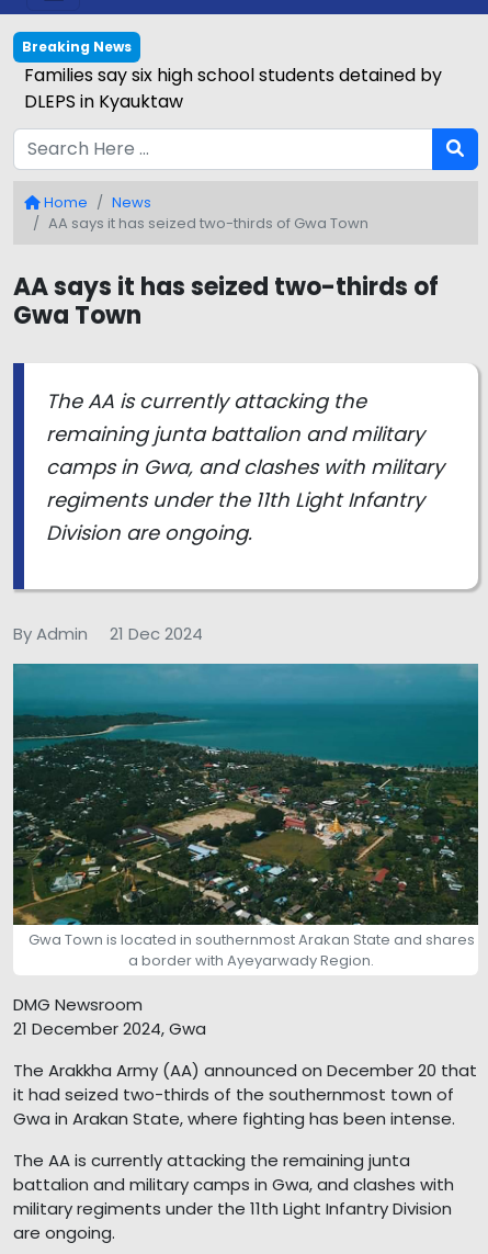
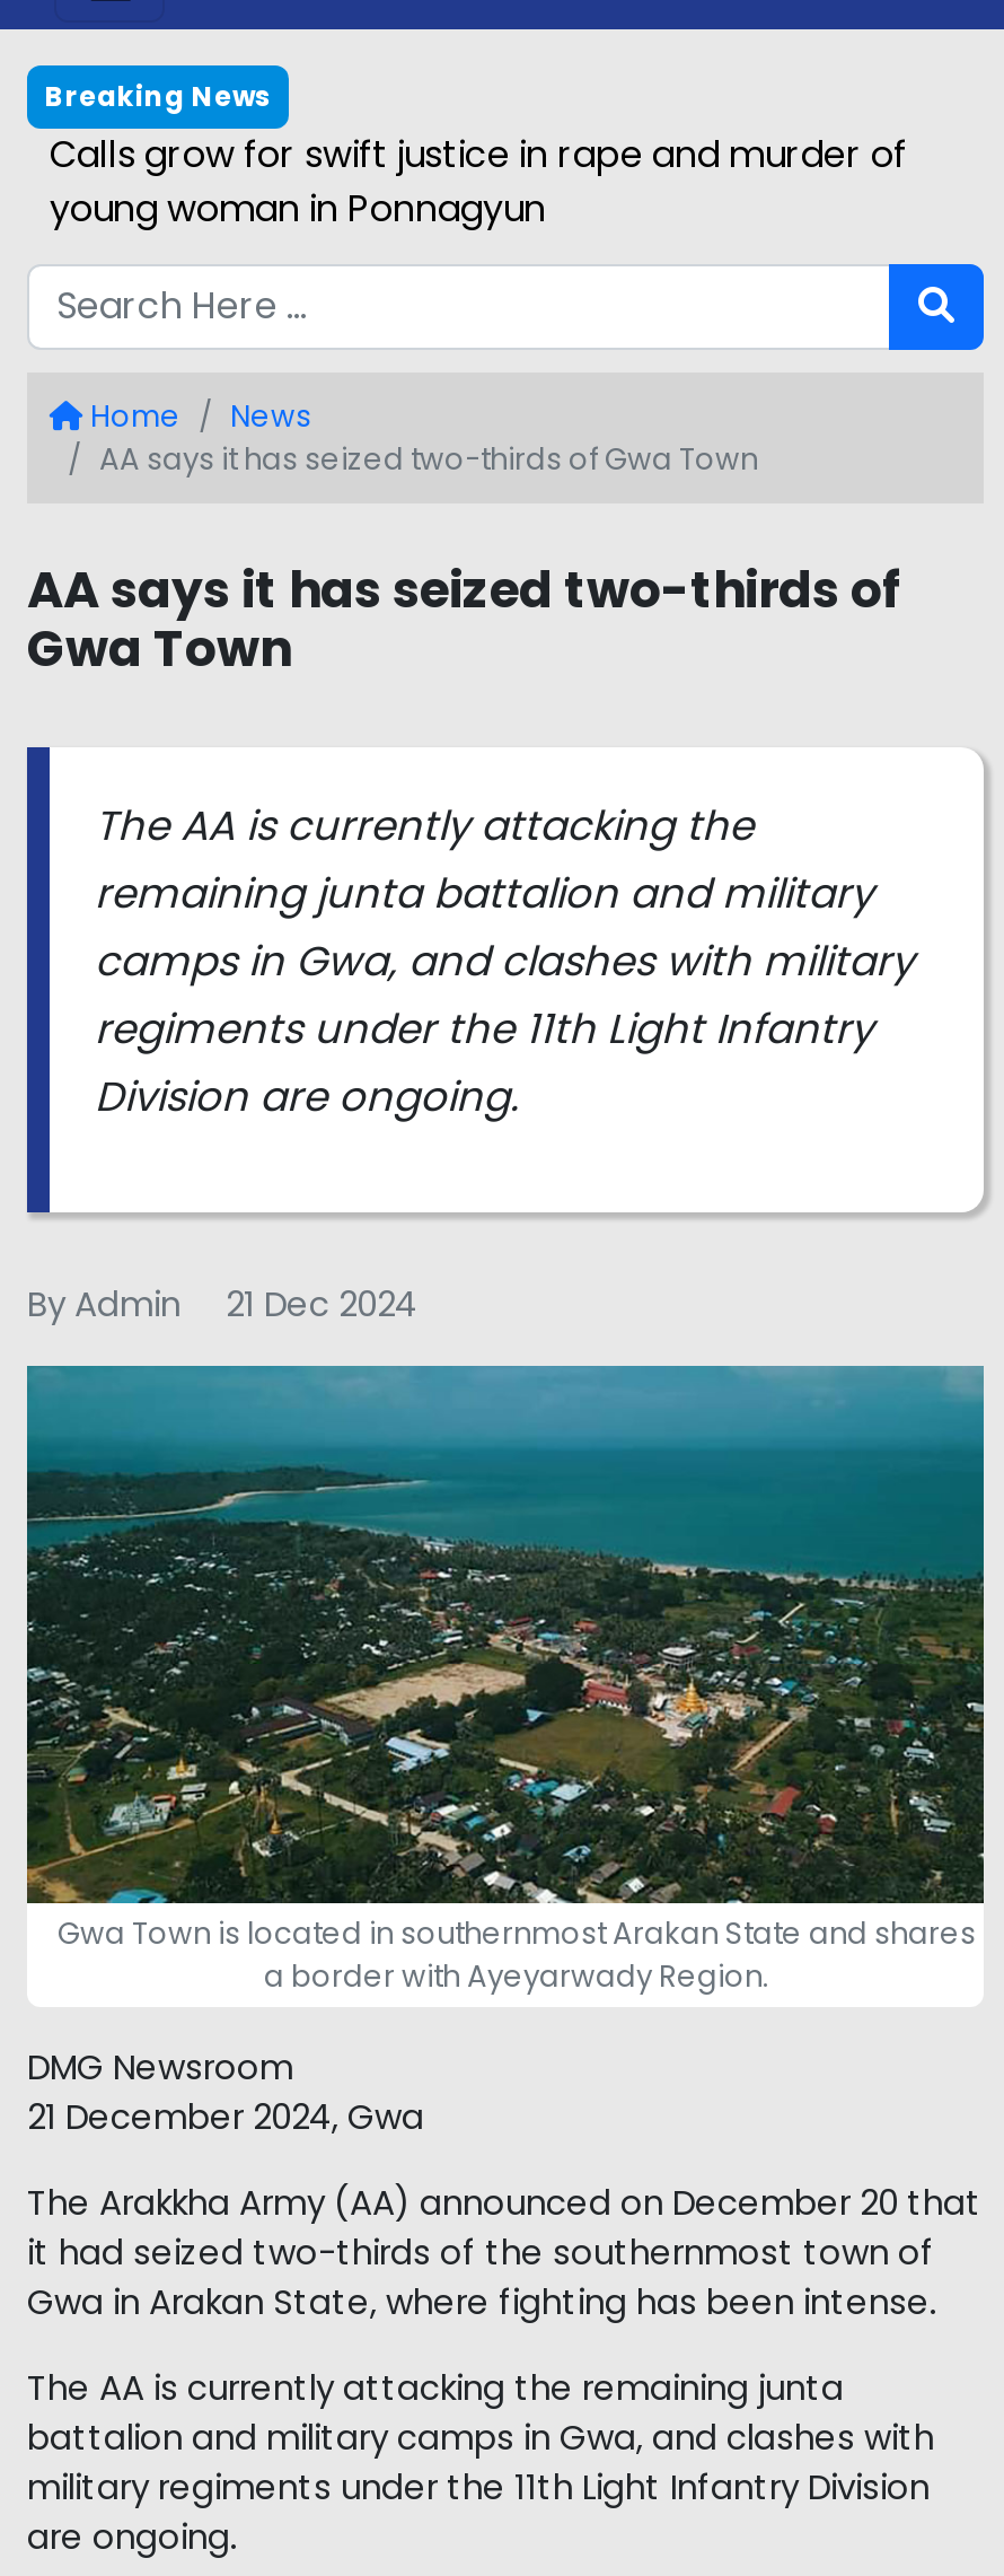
- Families say six high school students detained by
- DLEPS in Kyauktaw
+ Calls grow for swift justice in rape and murder of
+ young woman in Ponnagyun
